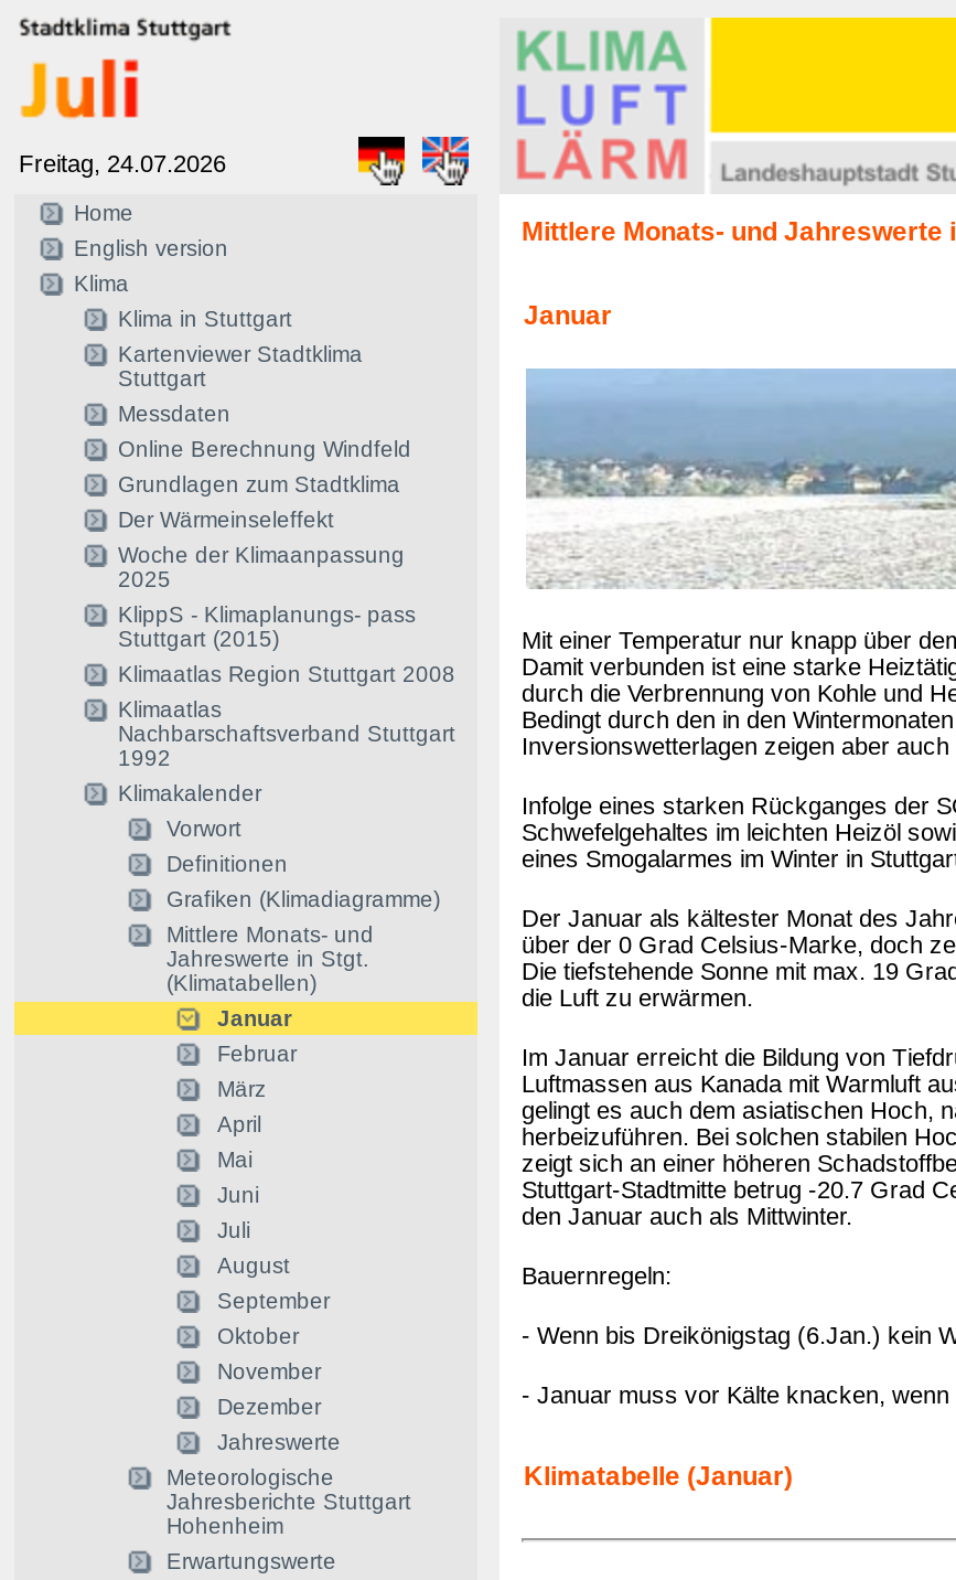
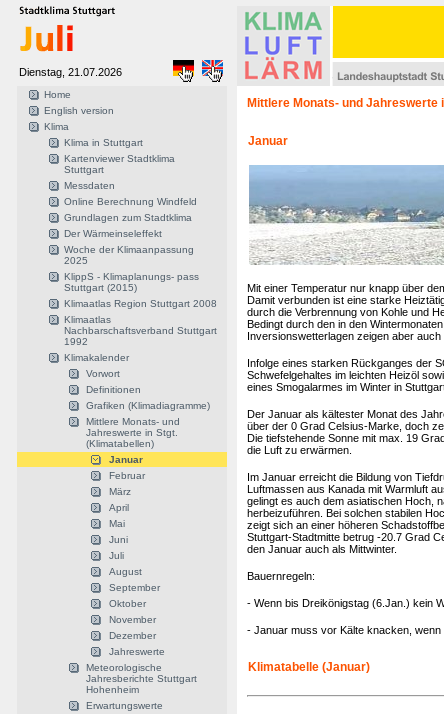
- Freitag, 24.07.2026
+ Dienstag, 21.07.2026
